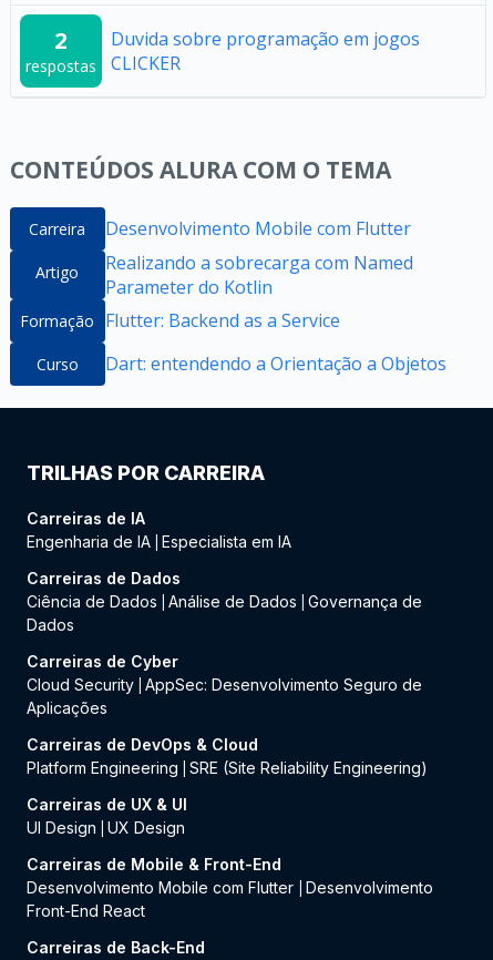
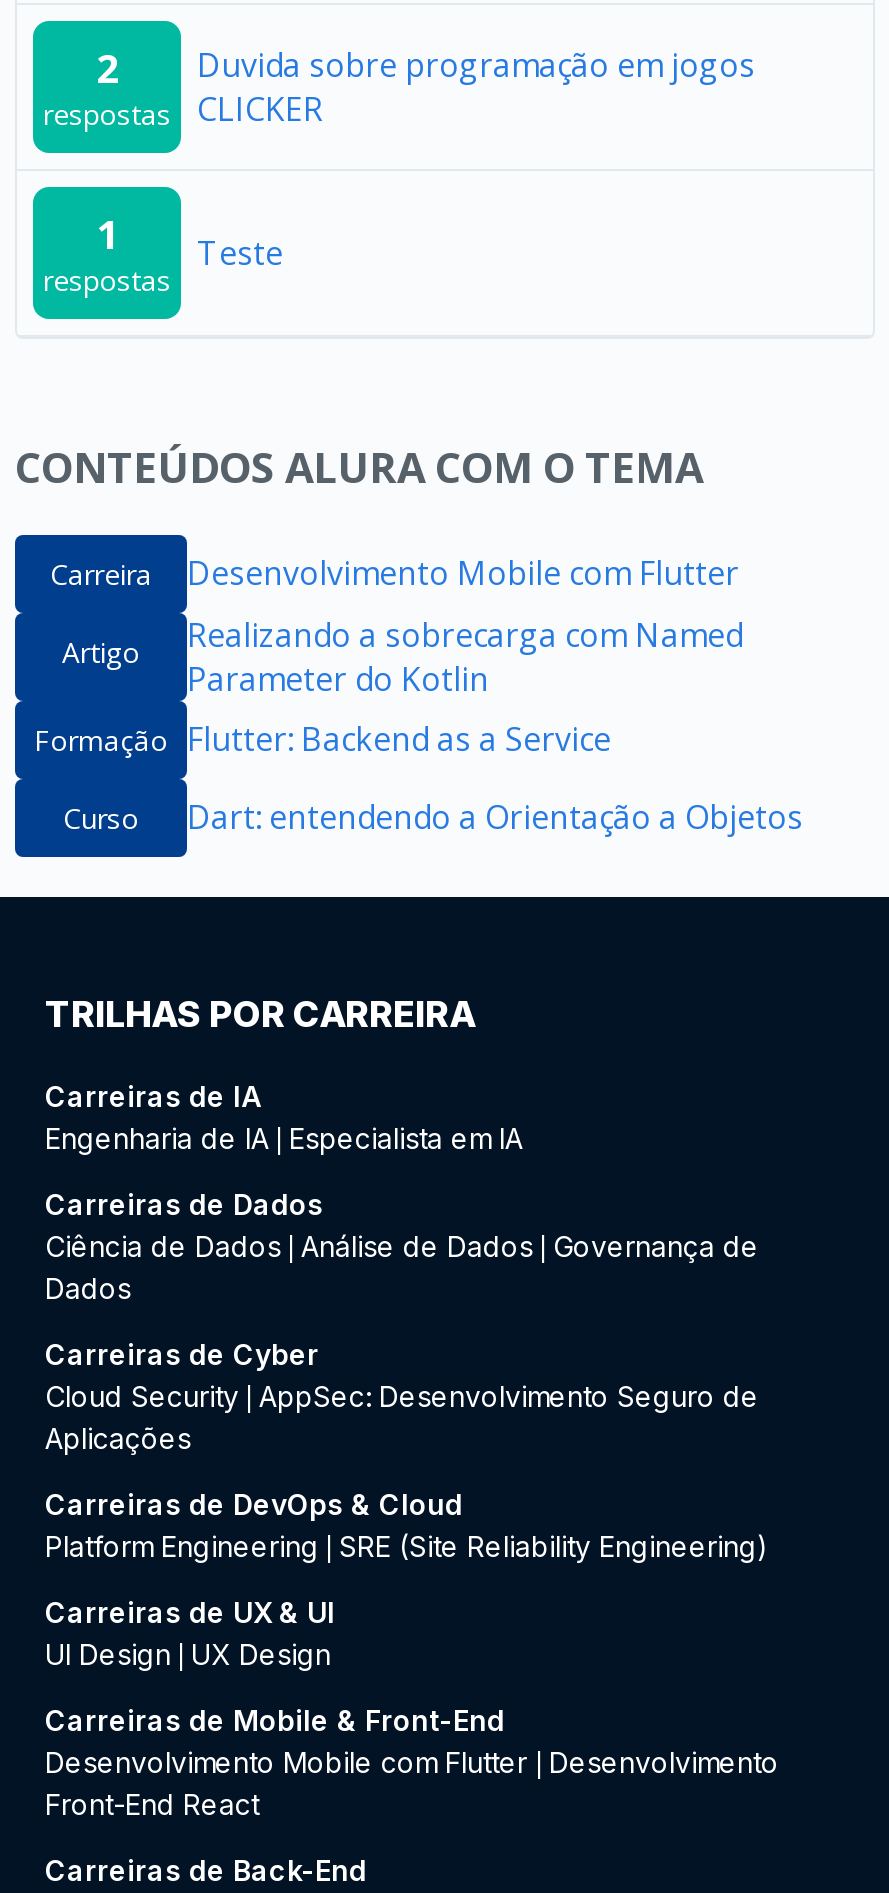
+ 1
+ respostas

+ Teste
